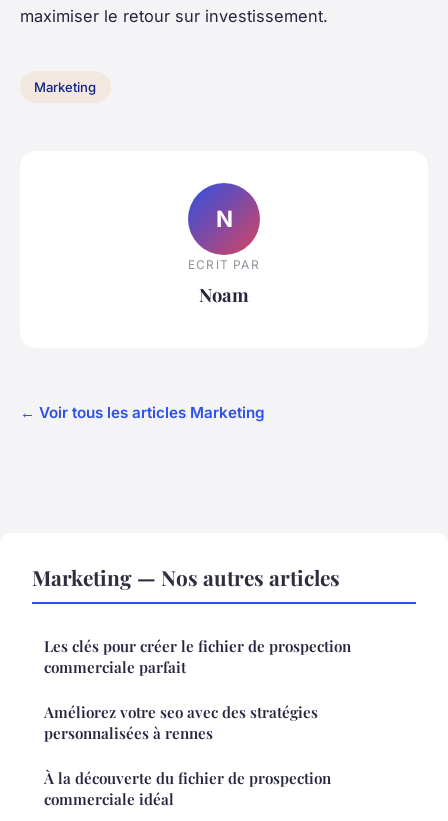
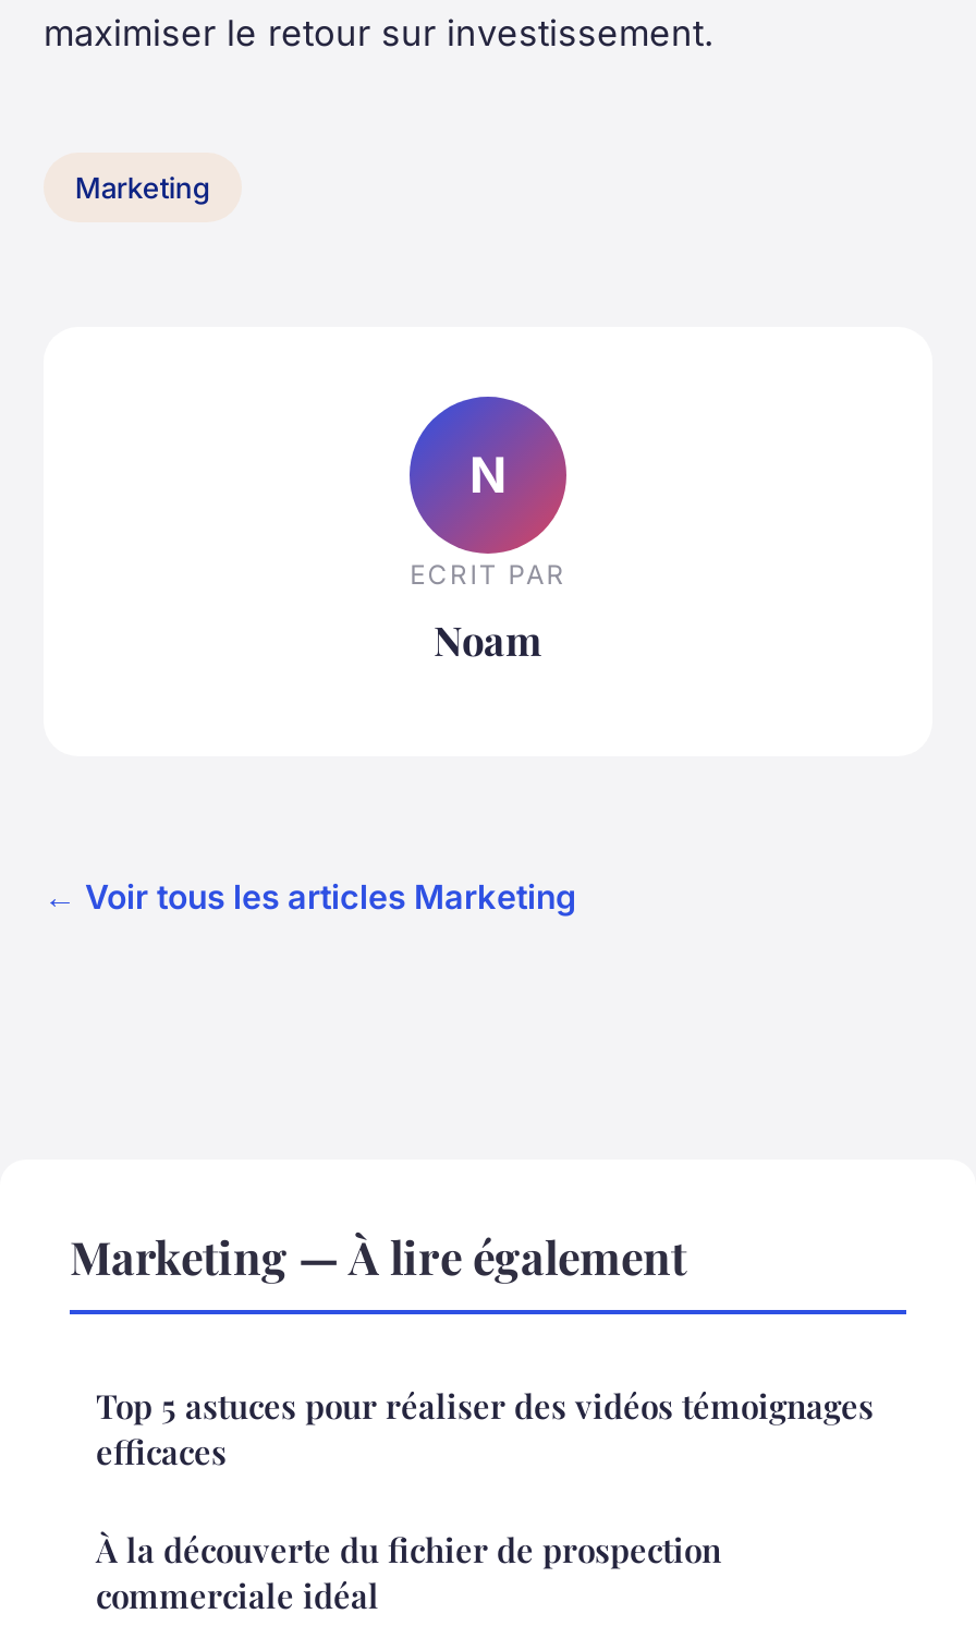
- Marketing — Nos autres articles
- Les clés pour créer le fichier de prospection
- commerciale parfait
- Améliorez votre seo avec des stratégies
- personnalisées à rennes
+ Marketing — À lire également
+ Top 5 astuces pour réaliser des vidéos témoignages
+ efficaces
